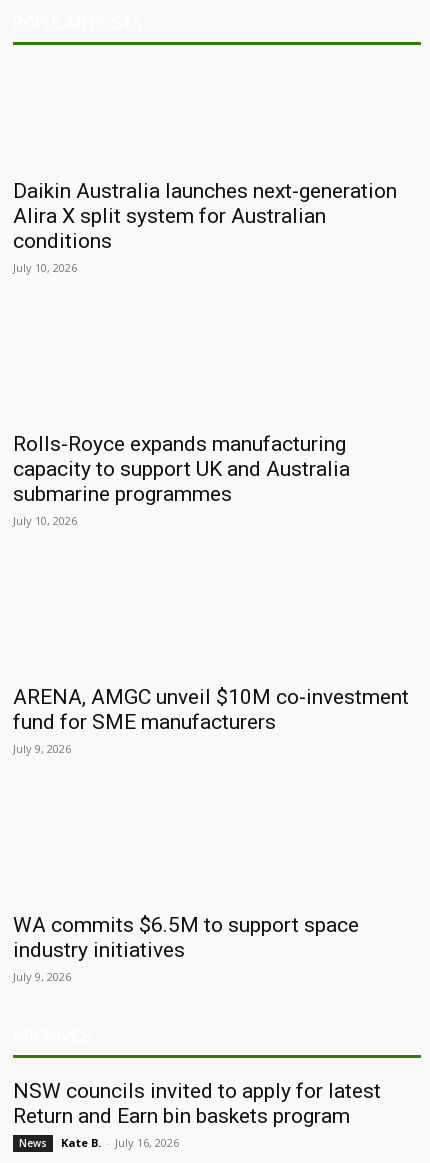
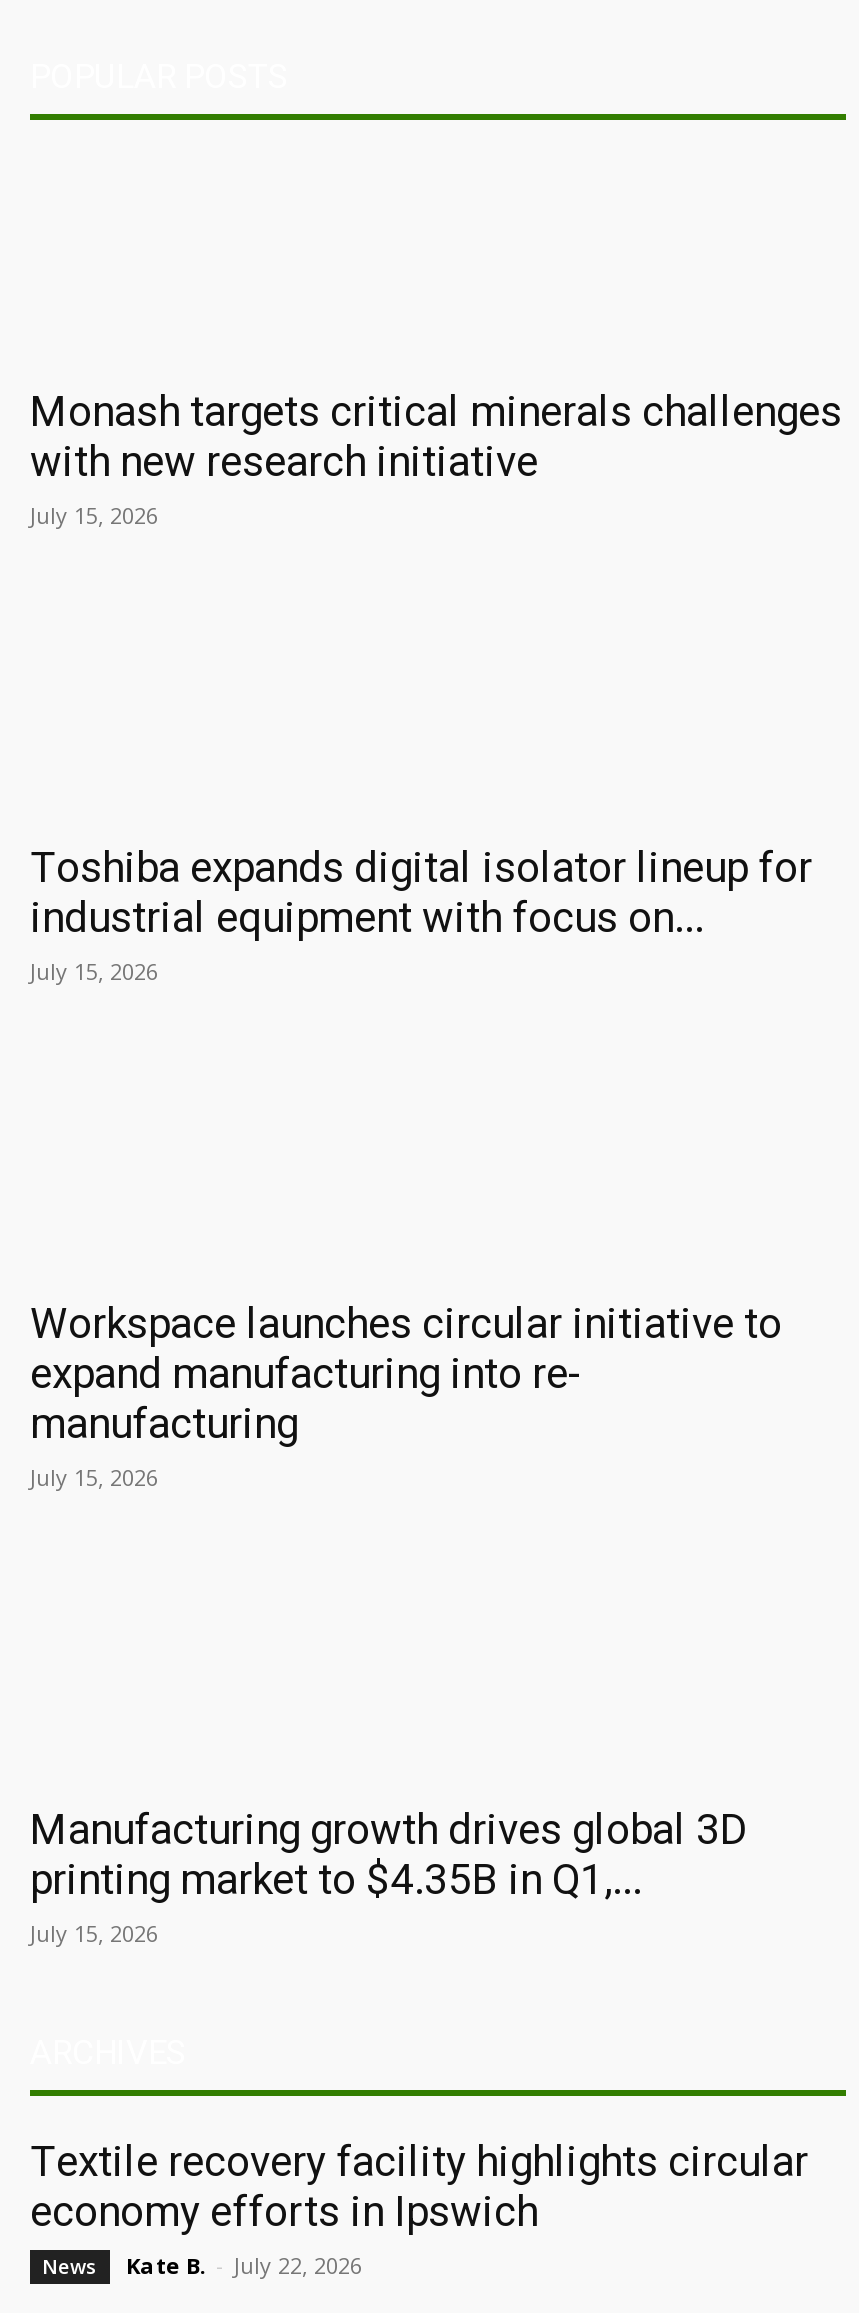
- Daikin Australia launches next-generation
- Alira X split system for Australian
- conditions
- July 10, 2026
+ Monash targets critical minerals challenges
+ with new research initiative
+ July 15, 2026

- Rolls-Royce expands manufacturing
- capacity to support UK and Australia
- submarine programmes
- July 10, 2026
+ Toshiba expands digital isolator lineup for
+ industrial equipment with focus on...
+ July 15, 2026

- ARENA, AMGC unveil $10M co-investment
- fund for SME manufacturers
- July 9, 2026
+ Workspace launches circular initiative to
+ expand manufacturing into re-
+ manufacturing
+ July 15, 2026

- WA commits $6.5M to support space
- industry initiatives
- July 9, 2026
+ Manufacturing growth drives global 3D
+ printing market to $4.35B in Q1,...
+ July 15, 2026

- NSW councils invited to apply for latest
- Return and Earn bin baskets program
+ Textile recovery facility highlights circular
+ economy efforts in Ipswich

- News Kate B. - July 16, 2026
+ News Kate B. - July 22, 2026
